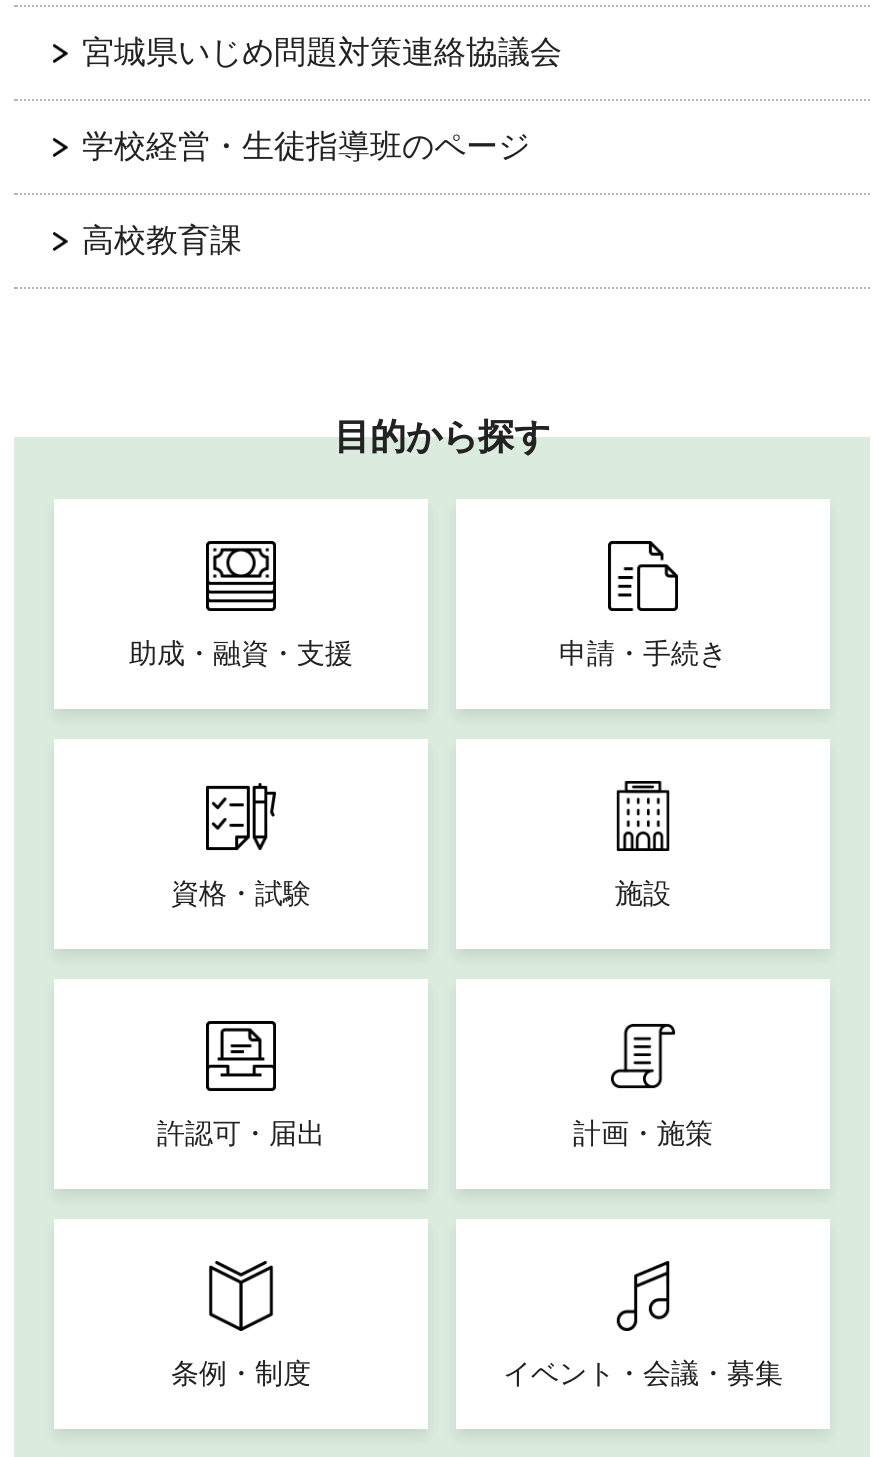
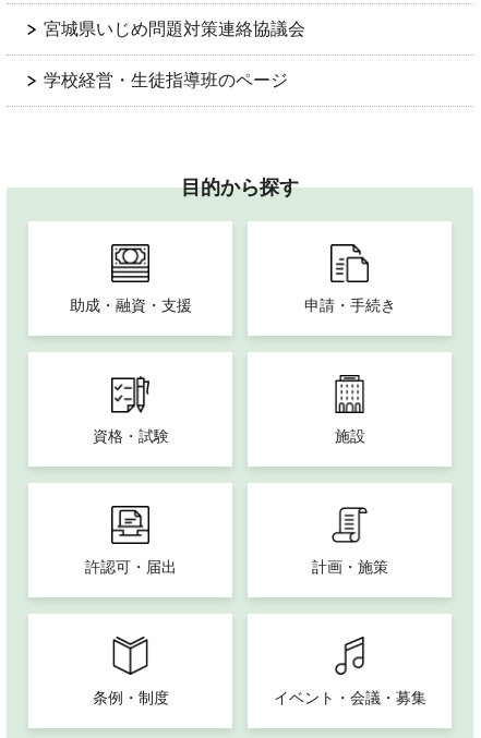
- 高校教育課
